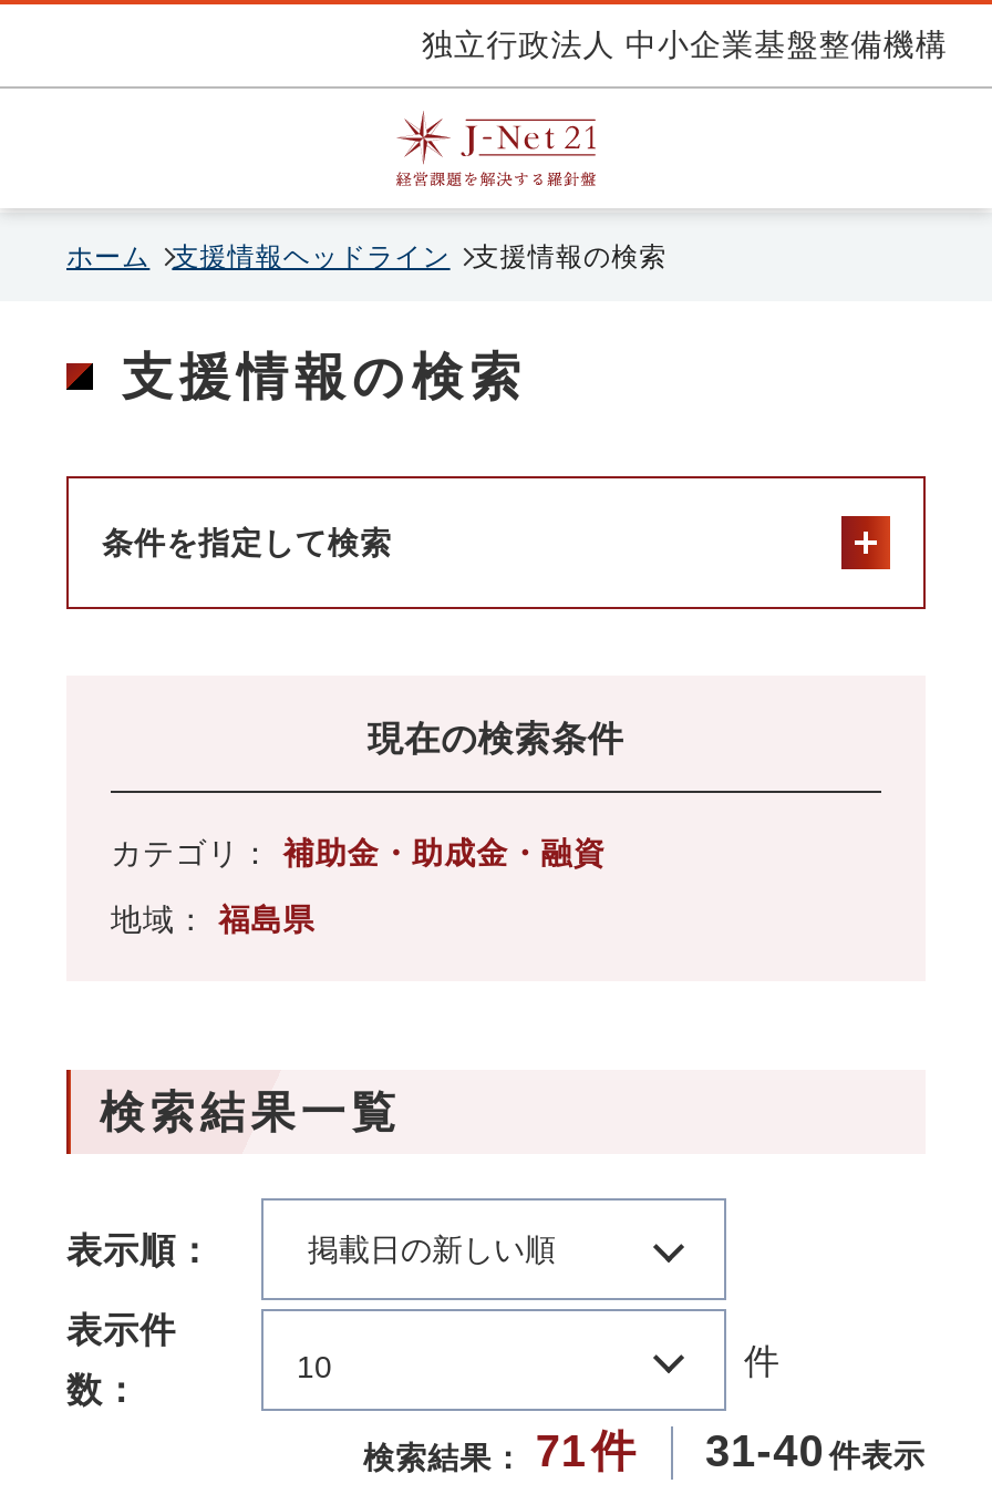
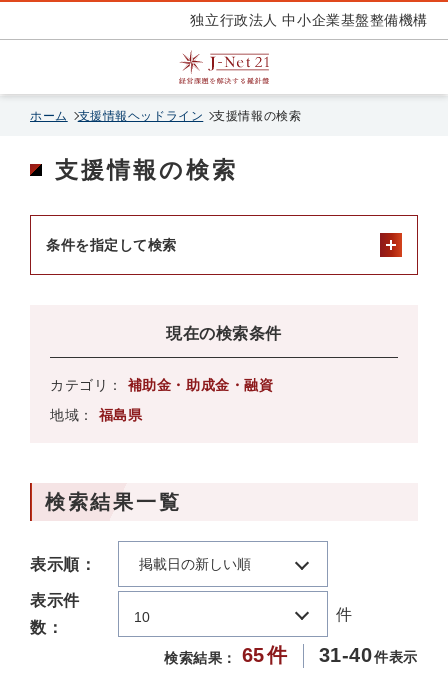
- 検索結果： 71 件 31-40 件表示
+ 検索結果： 65 件 31-40 件表示
